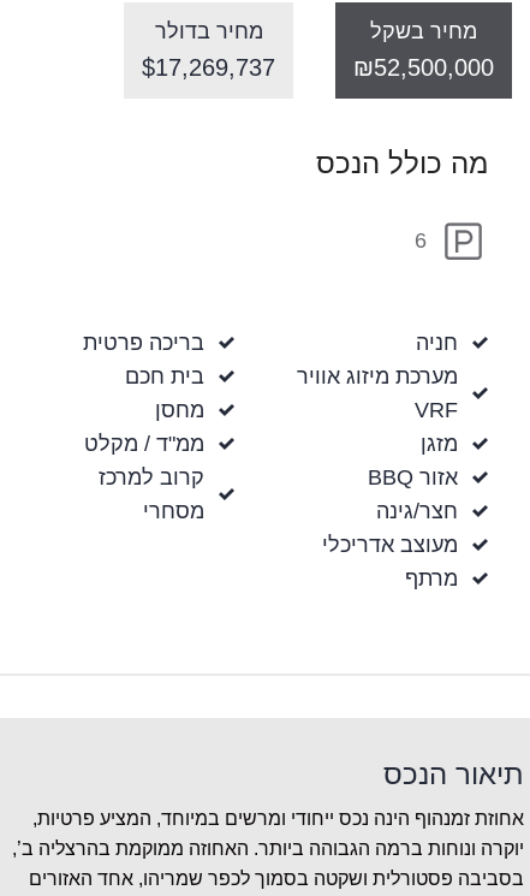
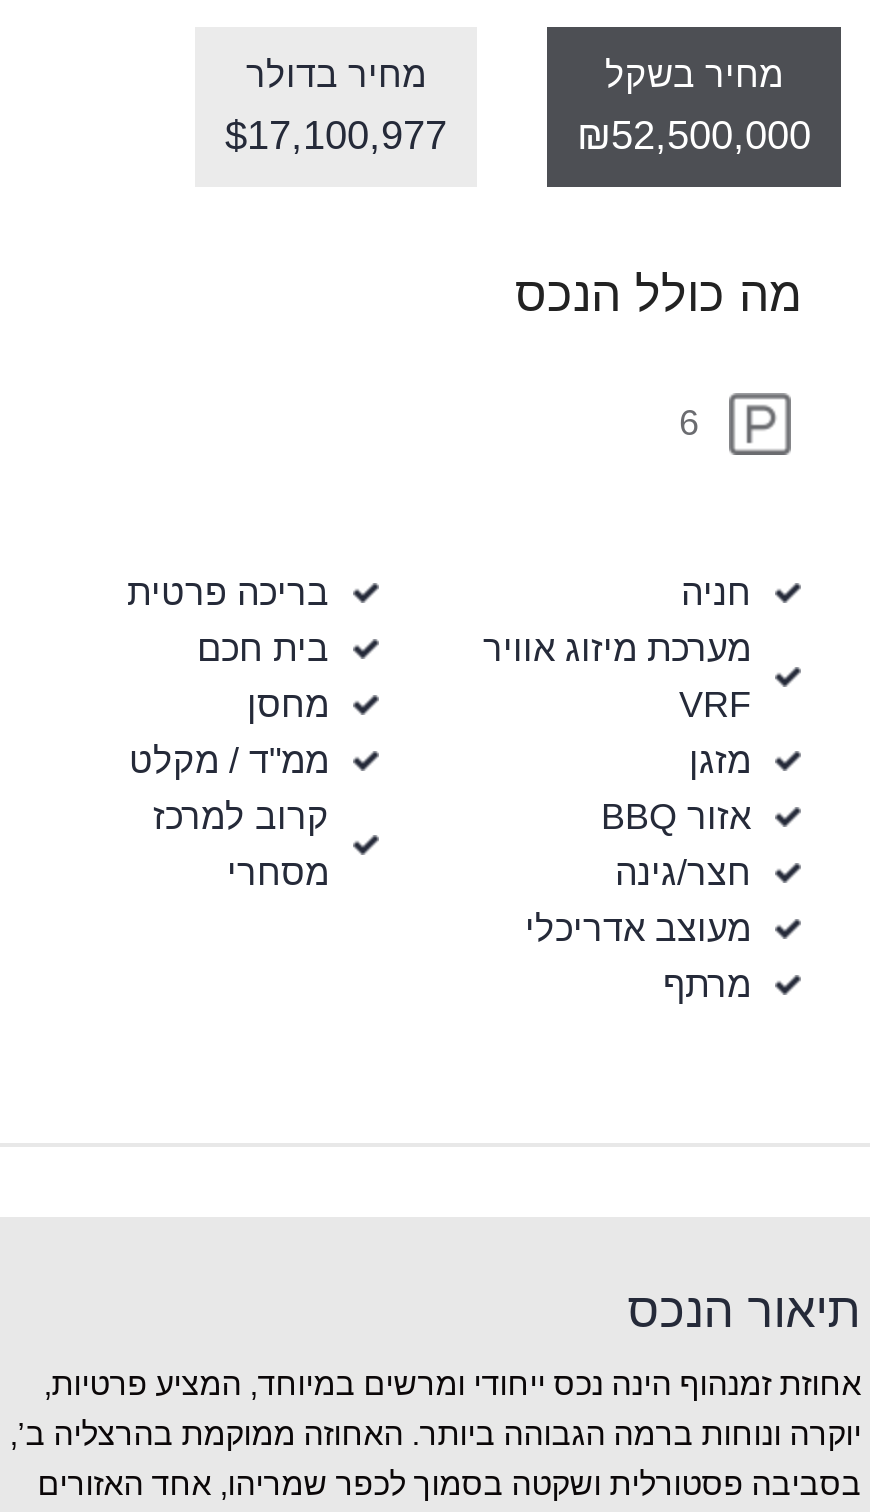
- $17,269,737
+ $17,100,977
